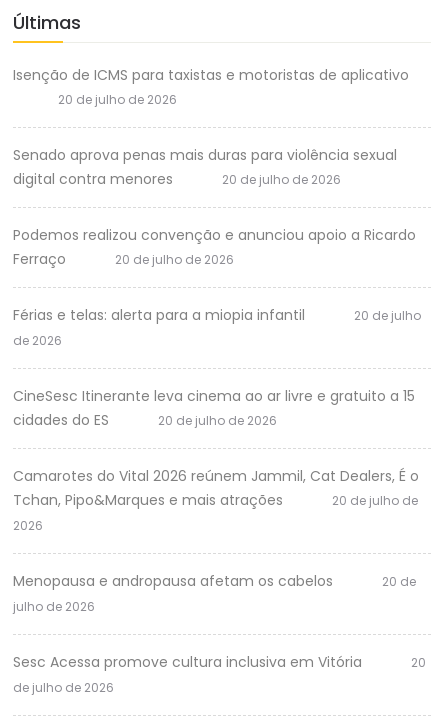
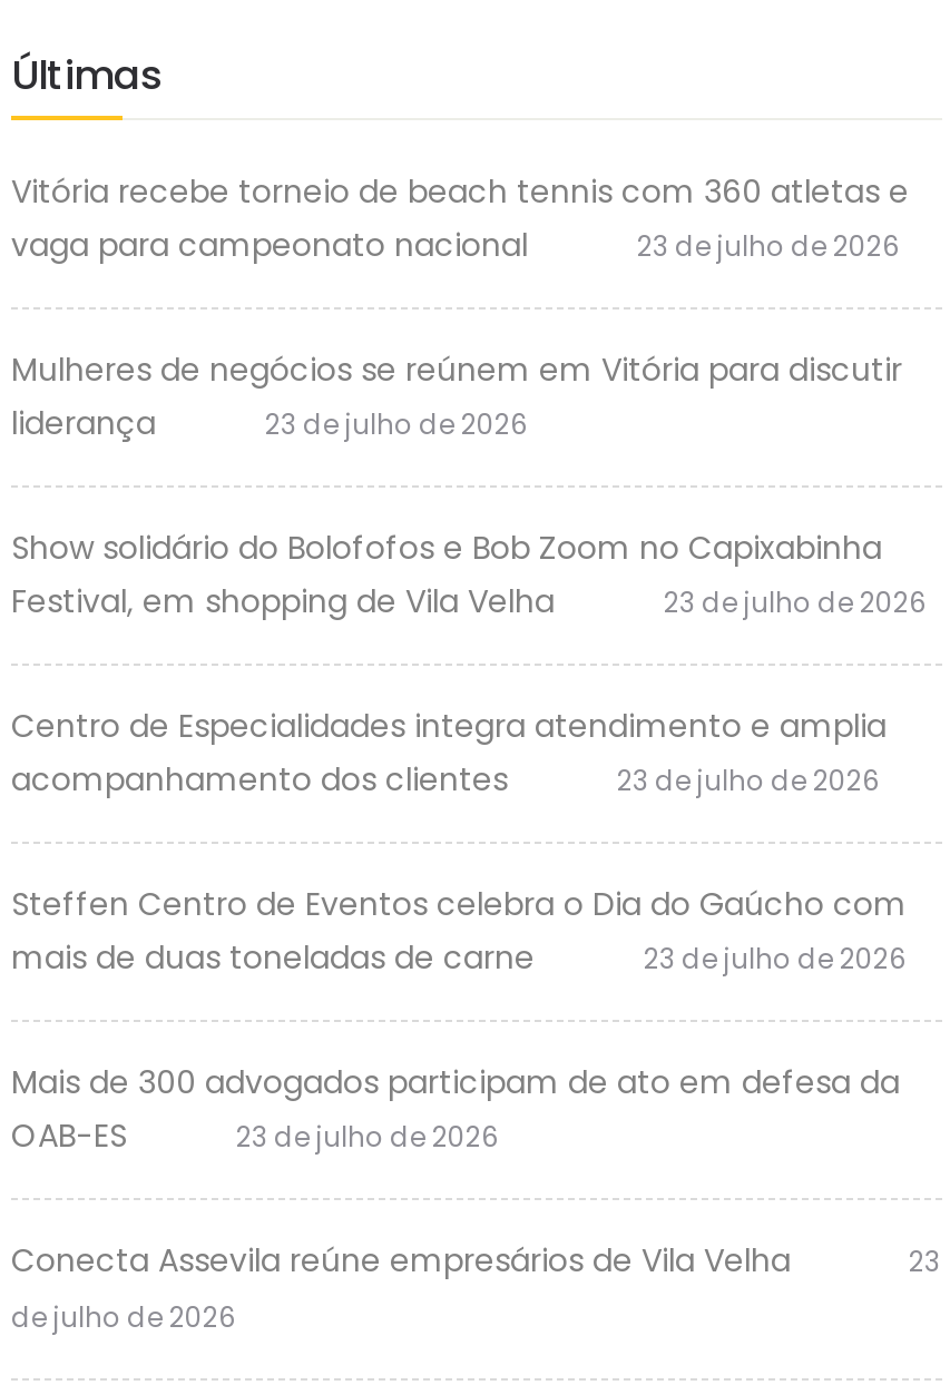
- Isenção de ICMS para taxistas e motoristas de aplicativo
- 20 de julho de 2026
- Senado aprova penas mais duras para violência sexual
- digital contra menores
- 20 de julho de 2026
- Podemos realizou convenção e anunciou apoio a Ricardo
- Ferraço
- 20 de julho de 2026
- Férias e telas: alerta para a miopia infantil
- 20 de julho
- de 2026
- CineSesc Itinerante leva cinema ao ar livre e gratuito a 15
- cidades do ES
- 20 de julho de 2026
- Camarotes do Vital 2026 reúnem Jammil, Cat Dealers, É o
- Tchan, Pipo&Marques e mais atrações
- 20 de julho de
- 2026
- Menopausa e andropausa afetam os cabelos
- 20 de
- julho de 2026
- Sesc Acessa promove cultura inclusiva em Vitória
- 20
+ Vitória recebe torneio de beach tennis com 360 atletas e
+ vaga para campeonato nacional
+ 23 de julho de 2026
+ Mulheres de negócios se reúnem em Vitória para discutir
+ liderança
+ 23 de julho de 2026
+ Show solidário do Bolofofos e Bob Zoom no Capixabinha
+ Festival, em shopping de Vila Velha
+ 23 de julho de 2026
+ Centro de Especialidades integra atendimento e amplia
+ acompanhamento dos clientes
+ 23 de julho de 2026
+ Steffen Centro de Eventos celebra o Dia do Gaúcho com
+ mais de duas toneladas de carne
+ 23 de julho de 2026
+ Mais de 300 advogados participam de ato em defesa da
+ OAB-ES
+ 23 de julho de 2026
+ Conecta Assevila reúne empresários de Vila Velha
+ 23
